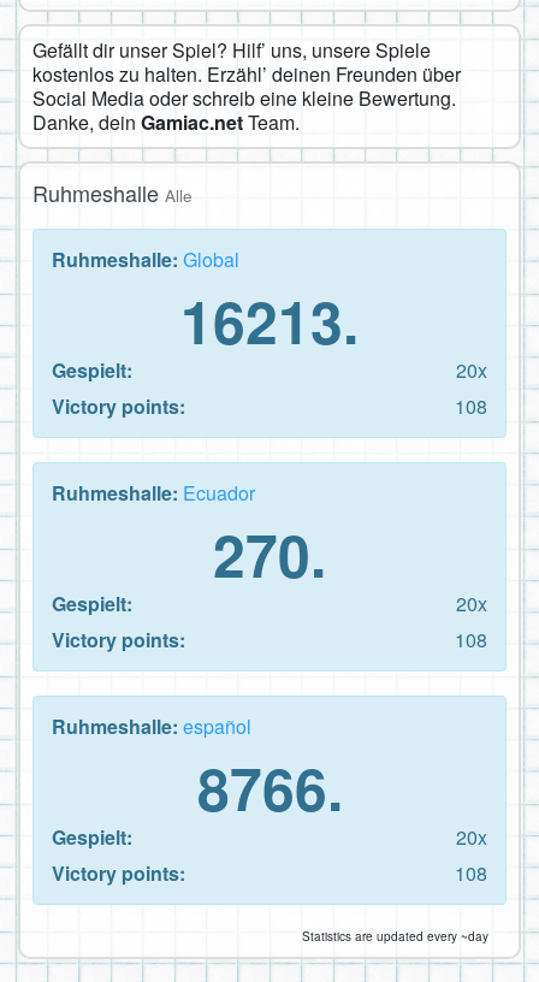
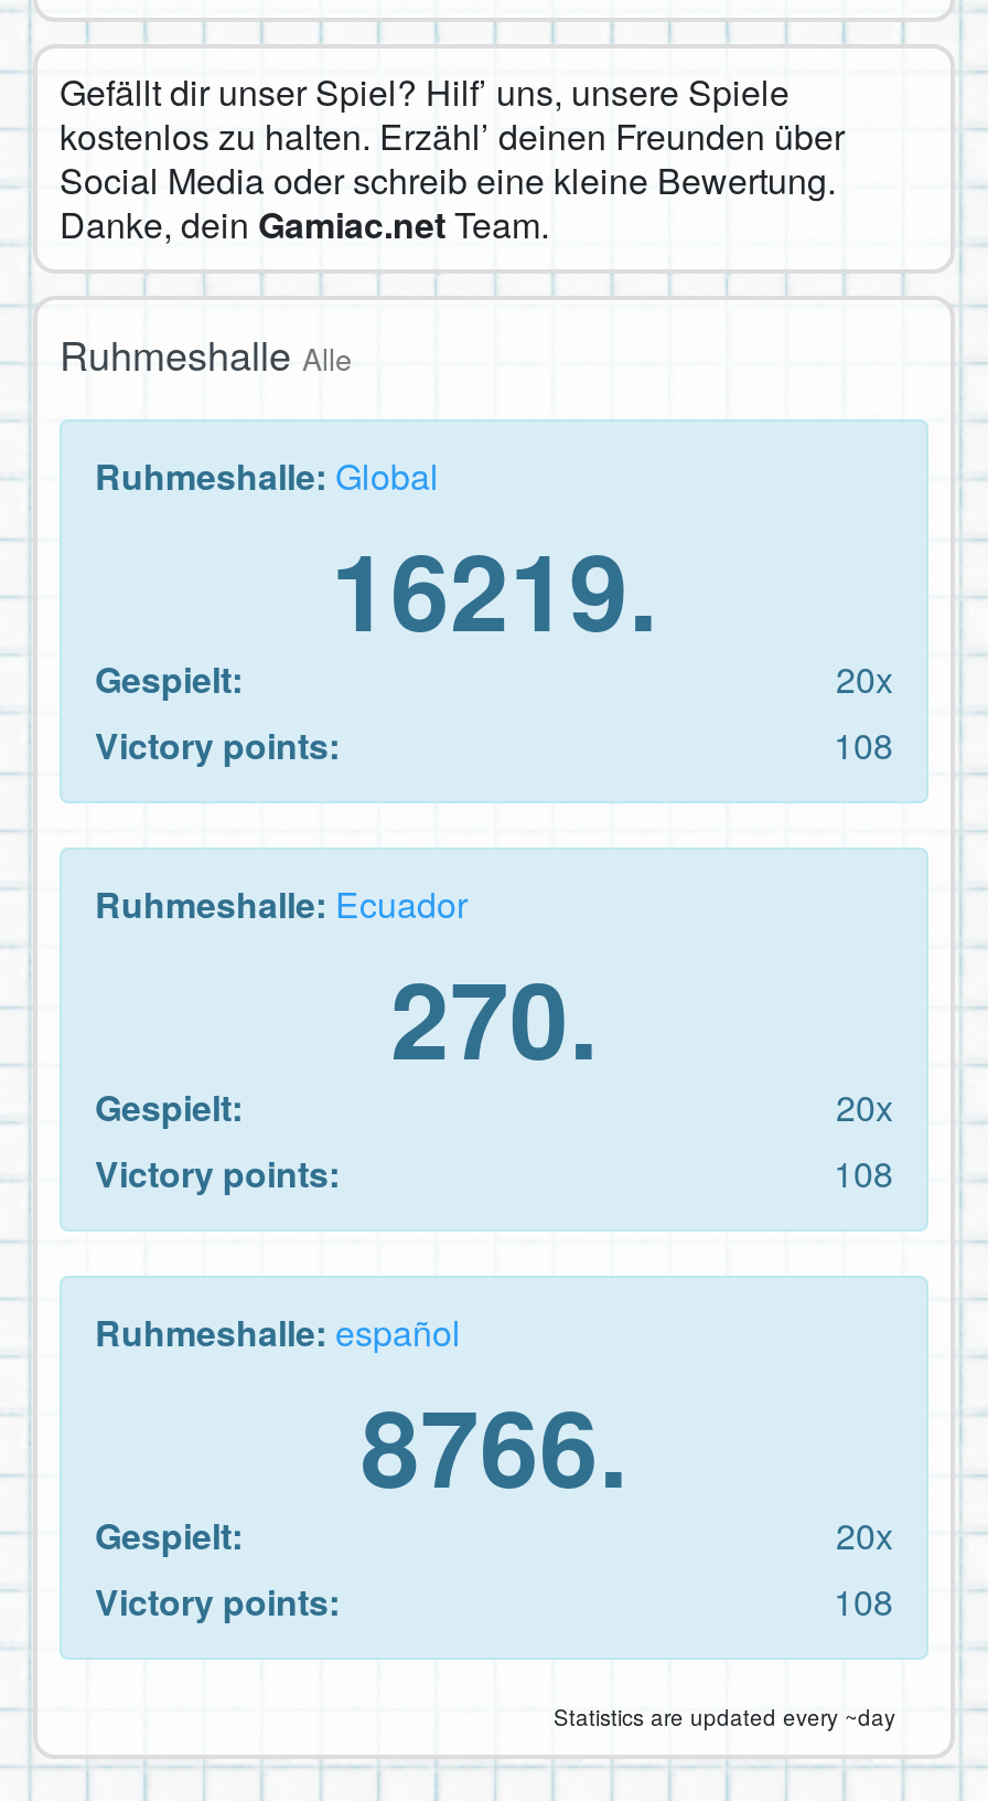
- 16213.
+ 16219.
